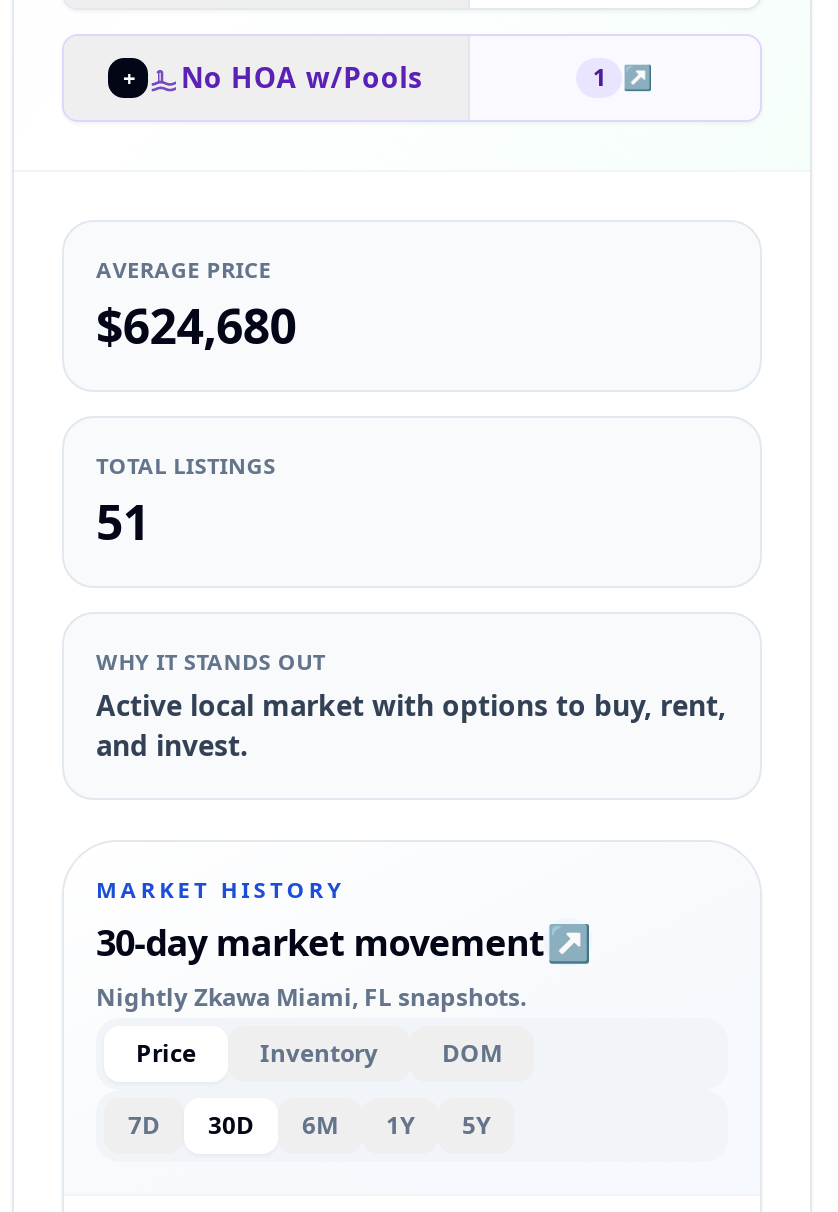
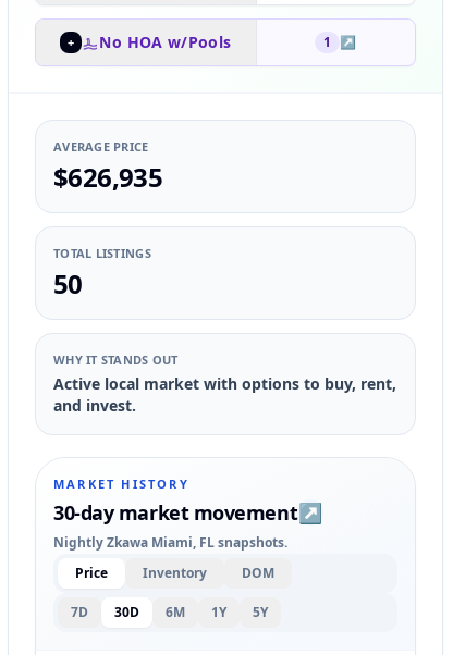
- $624,680
+ $626,935

- 51
+ 50
